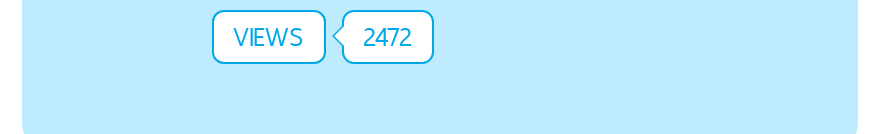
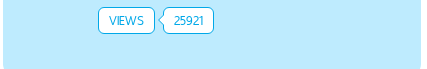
- VIEWS 2472
+ VIEWS 25921
